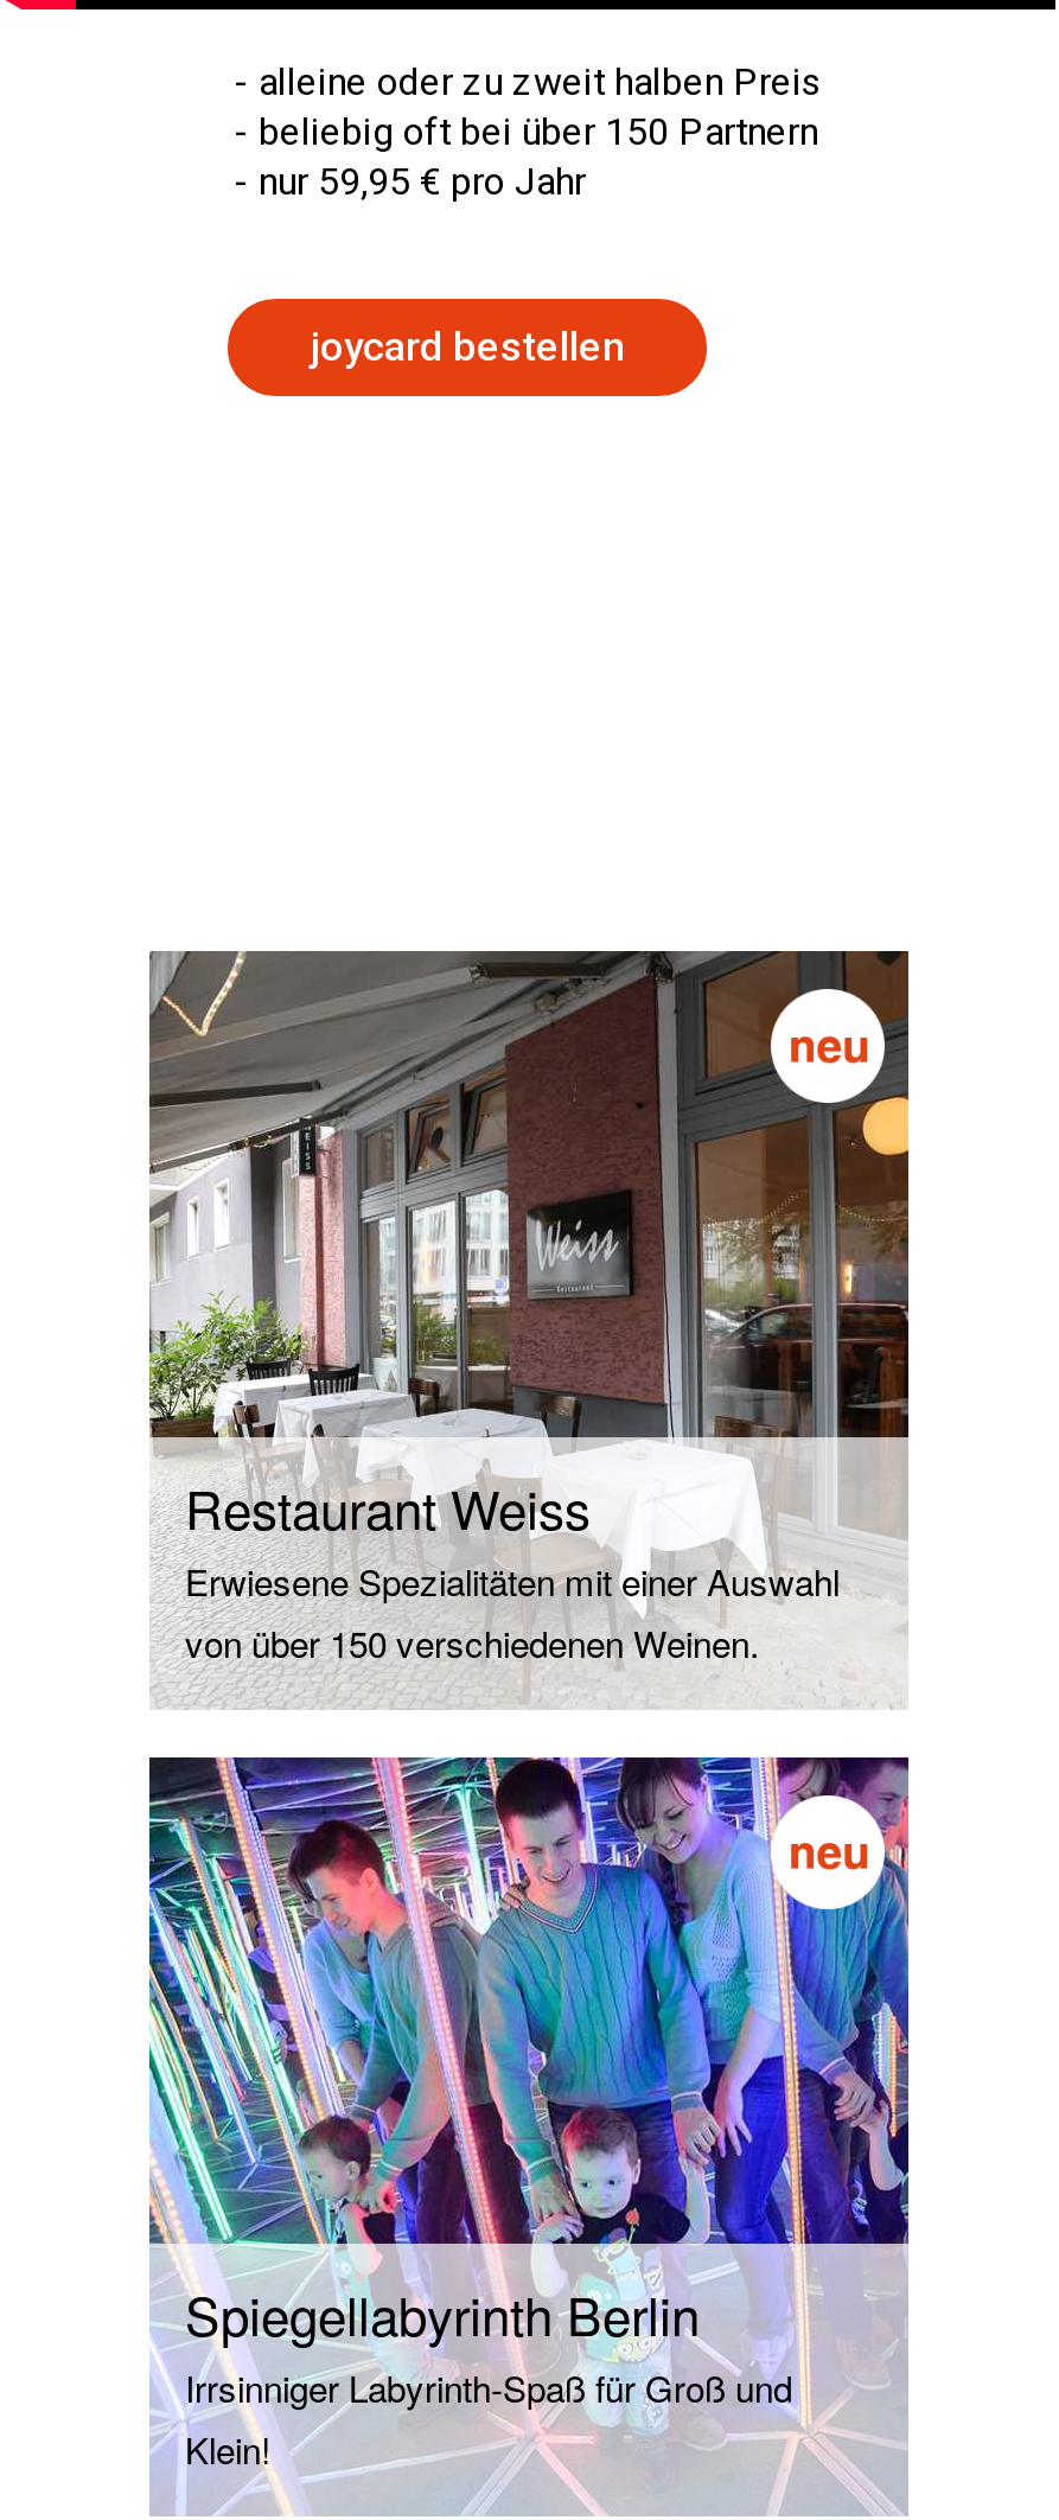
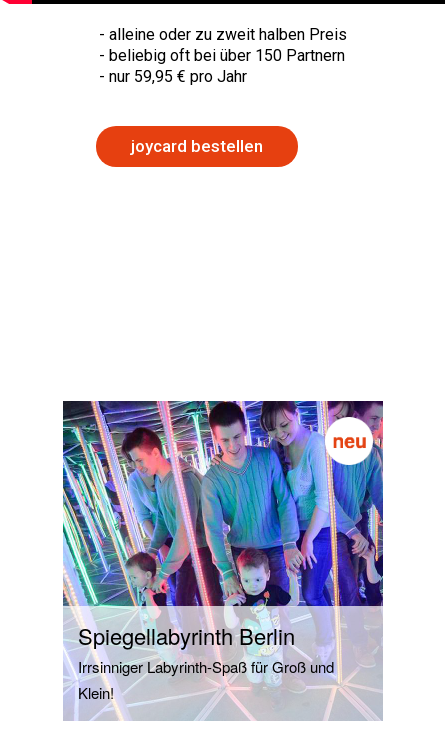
- [image]
- Restaurant Weiss
- Erwiesene Spezialitäten mit einer Auswahl
- von über 150 verschiedenen Weinen.
